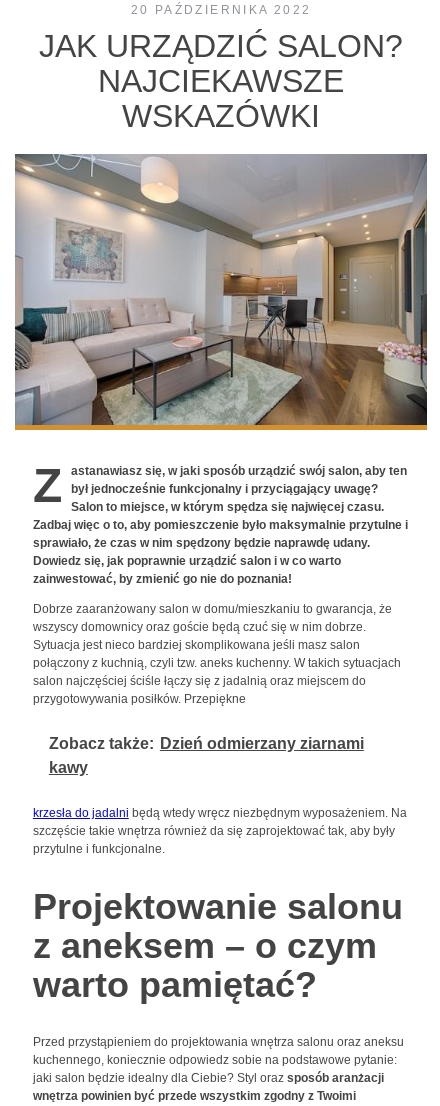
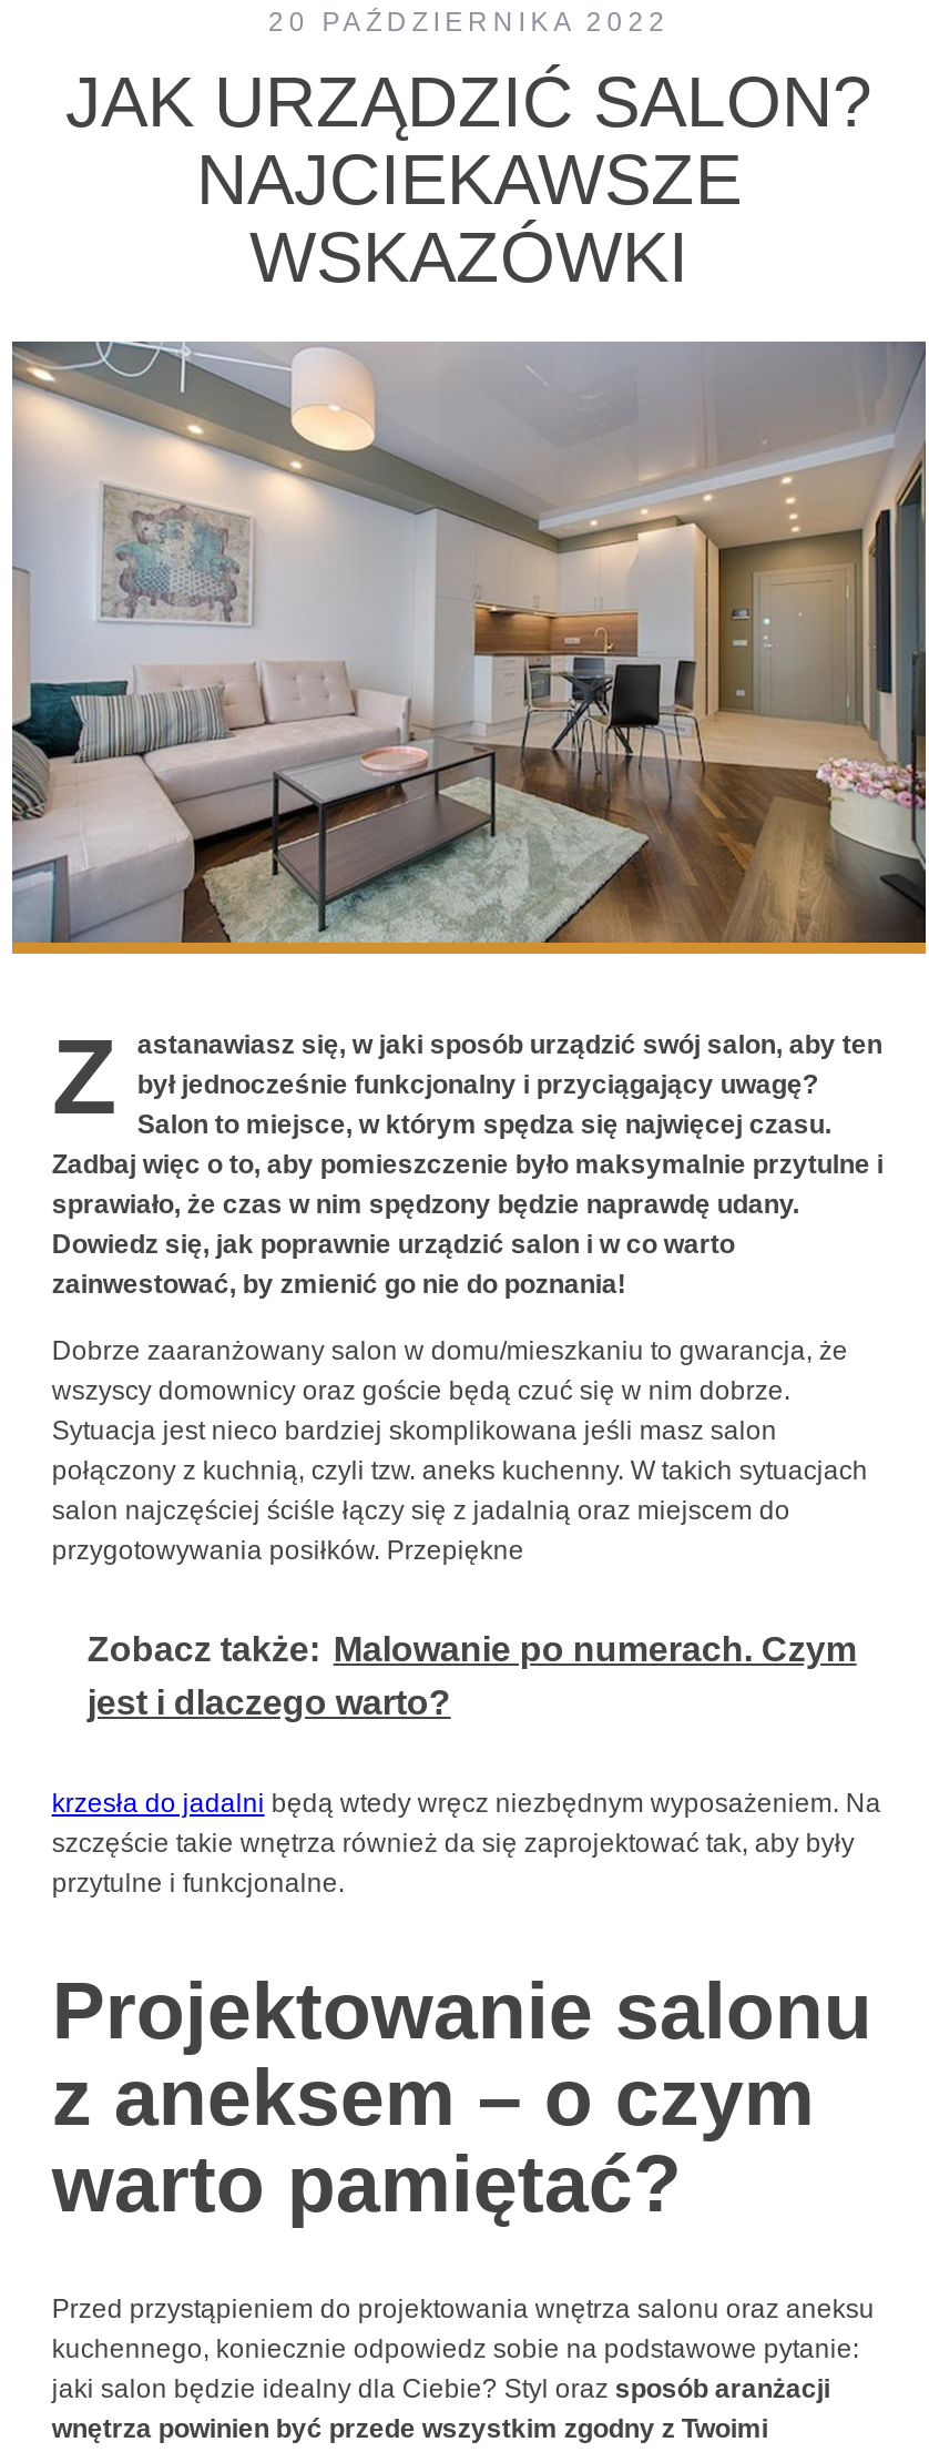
- Zobacz także: Dzień odmierzany ziarnami
- kawy
+ Zobacz także: Malowanie po numerach. Czym
+ jest i dlaczego warto?
